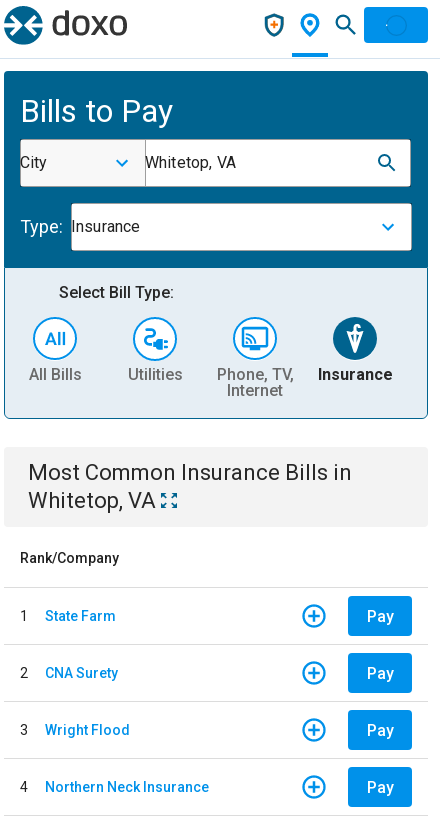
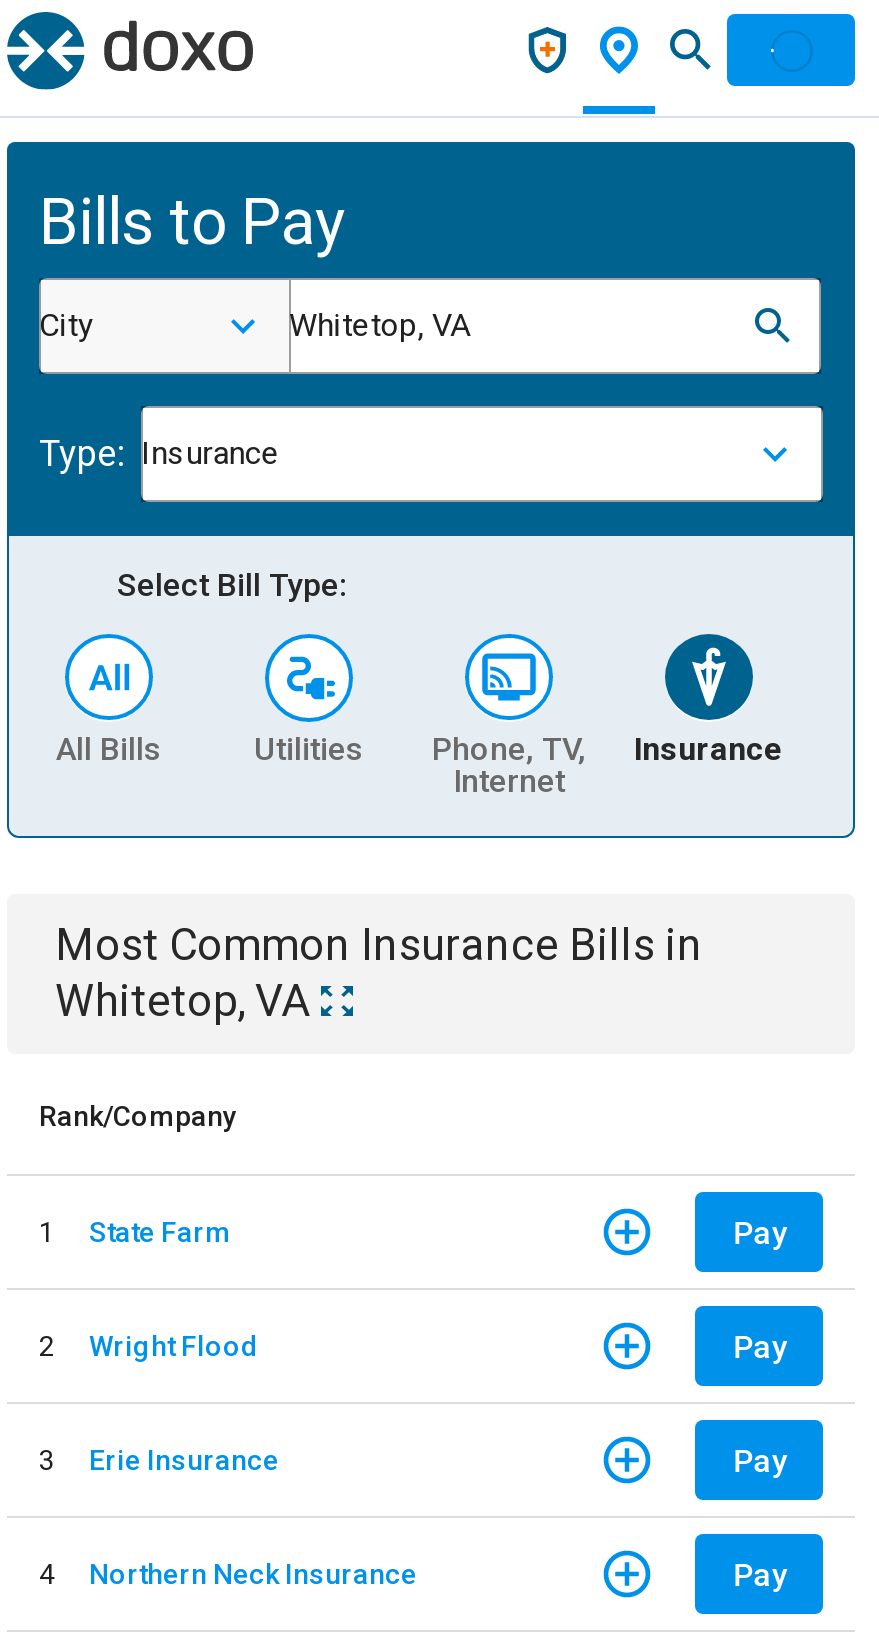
- CNA Surety

moved up: Wright Flood

+ Erie Insurance
